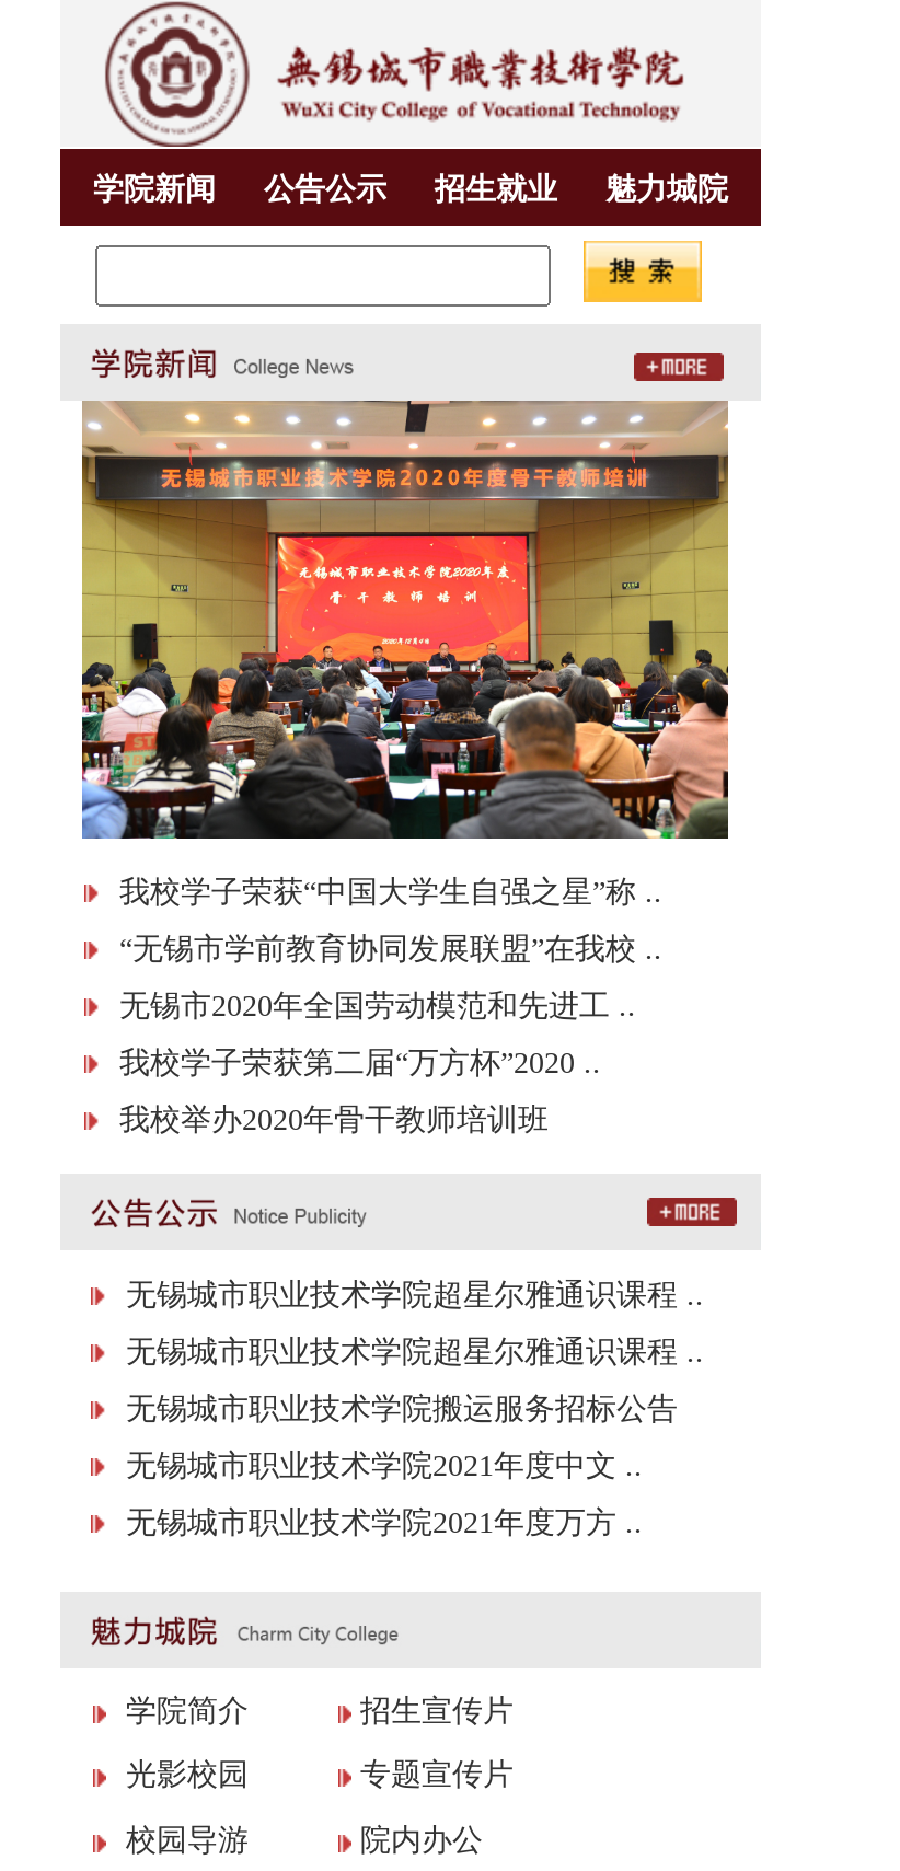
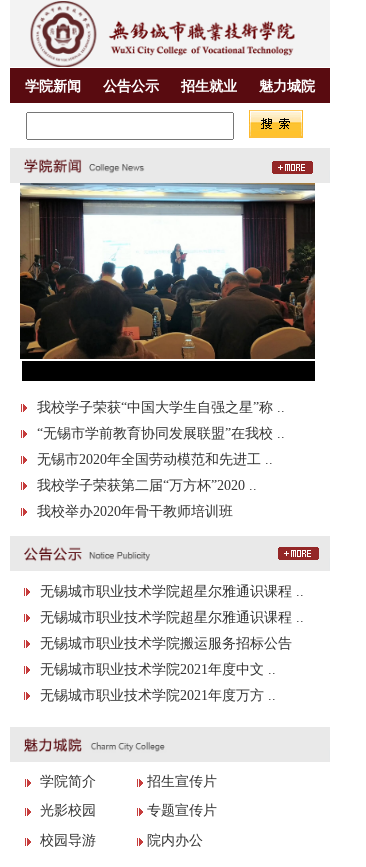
- [image]
+ [image]
